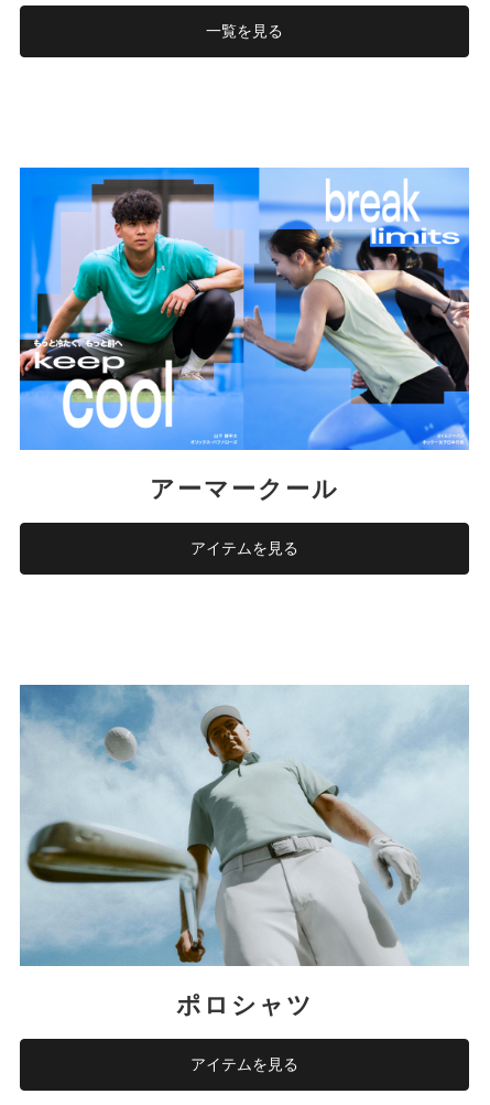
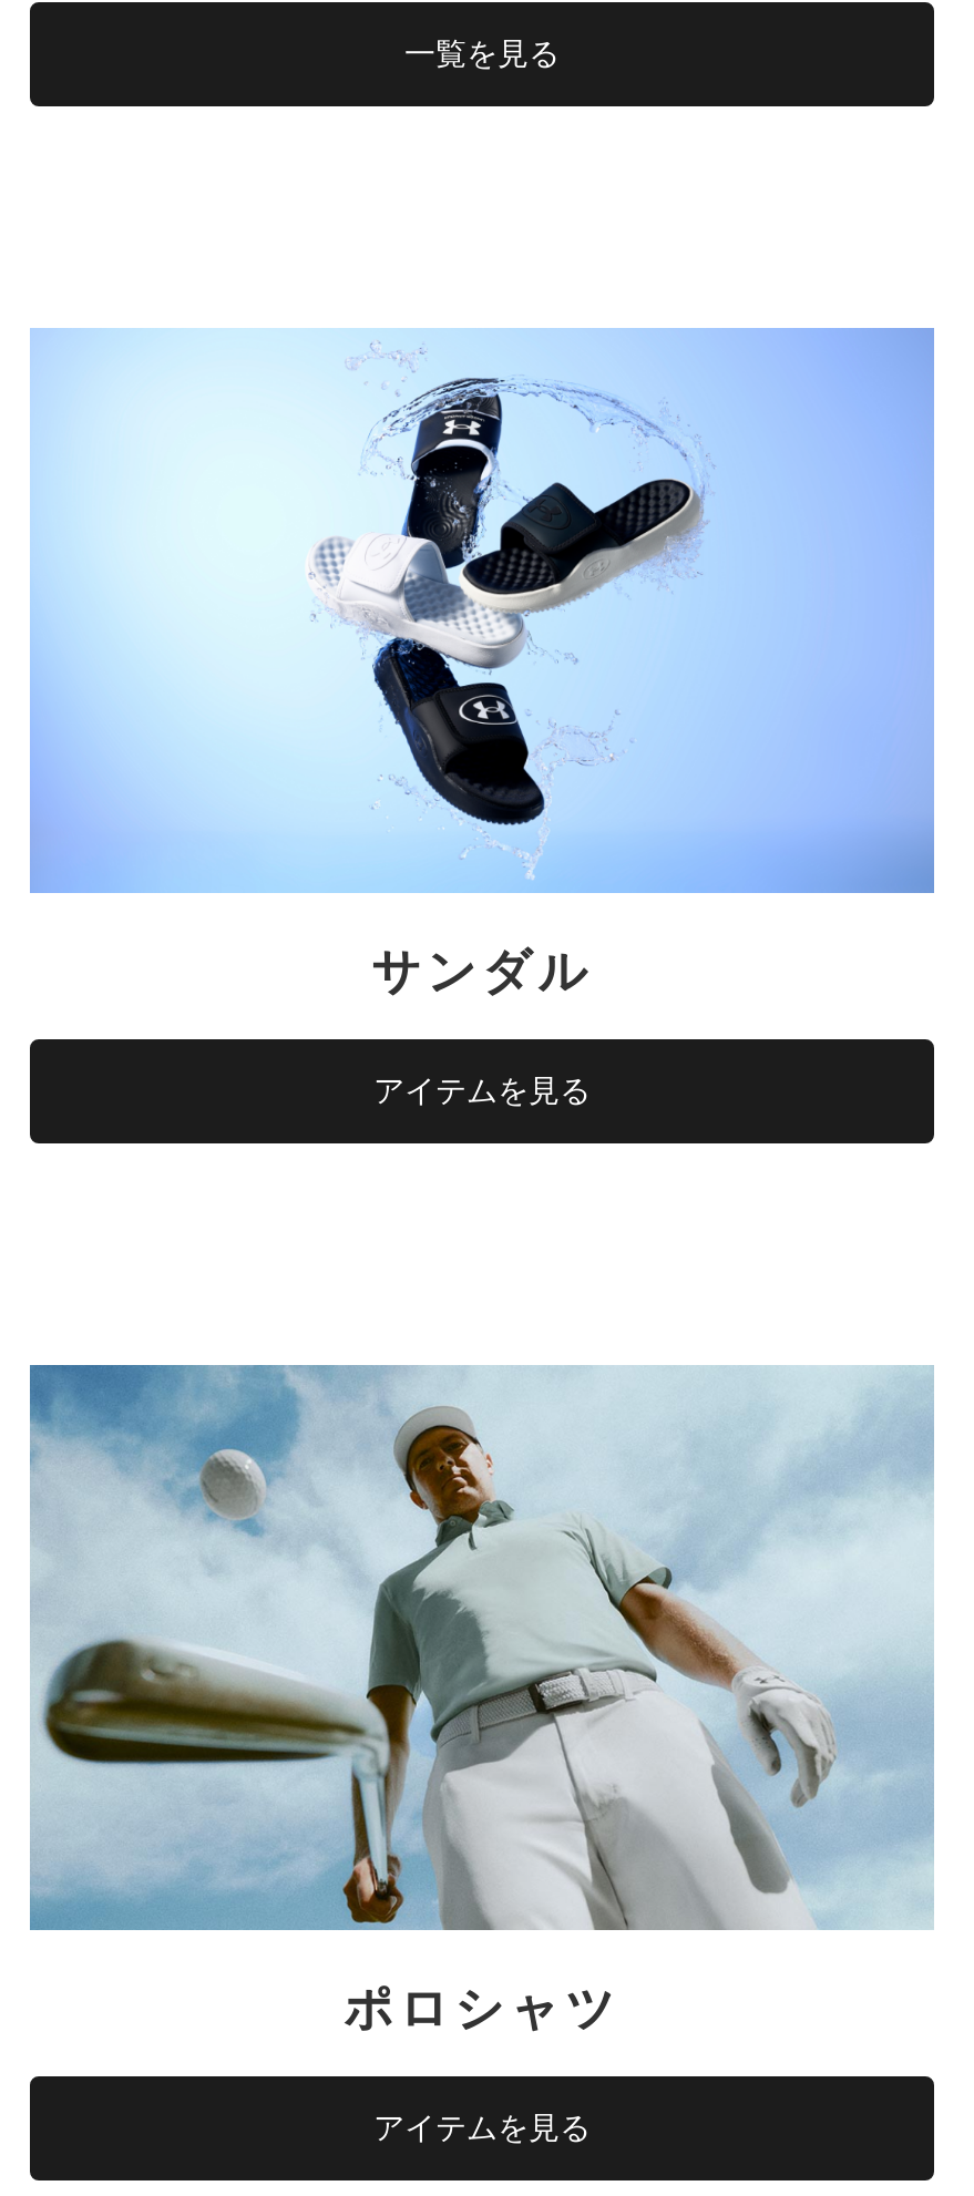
- [image]
- アーマークール
+ [image]
+ サンダル
